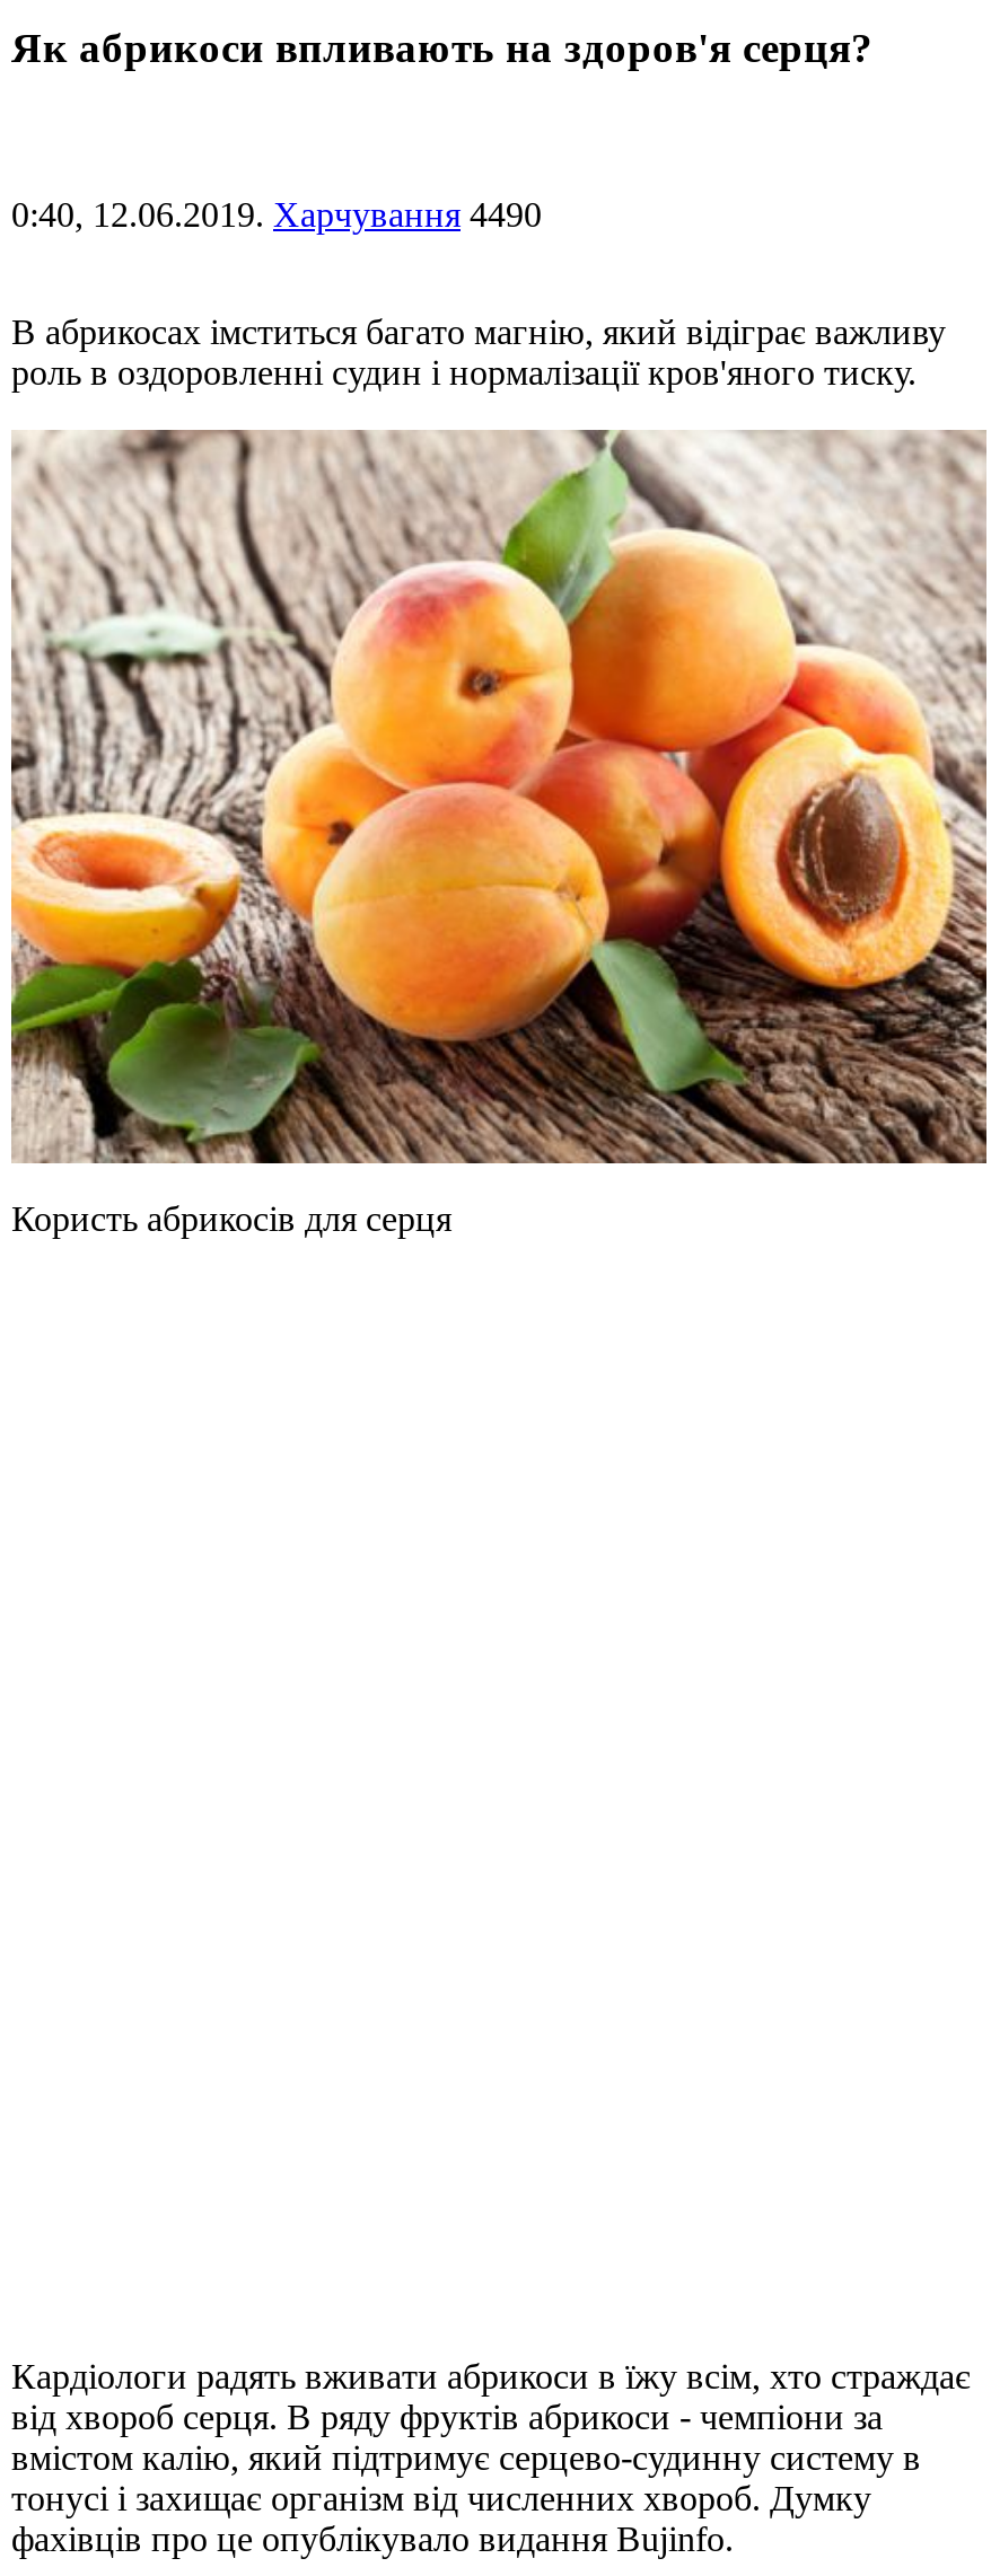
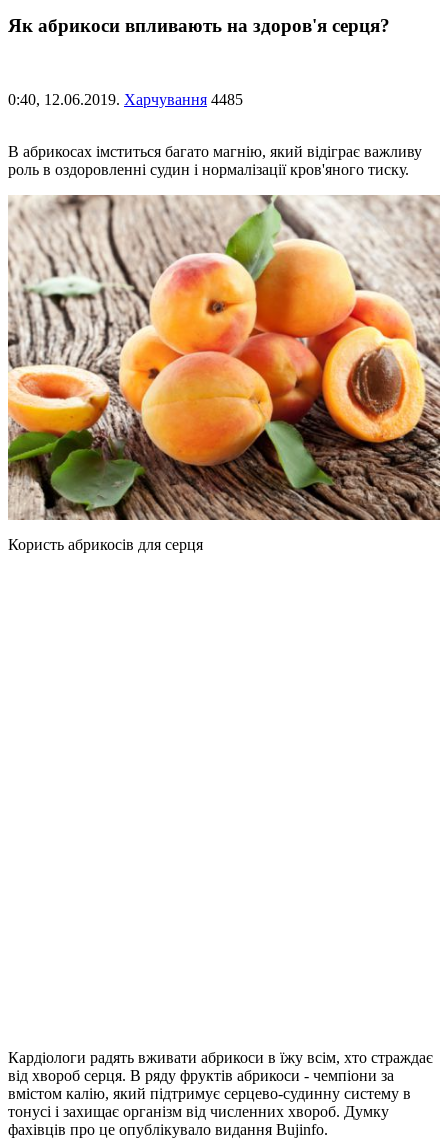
- 0:40, 12.06.2019. Харчування 4490
+ 0:40, 12.06.2019. Харчування 4485
